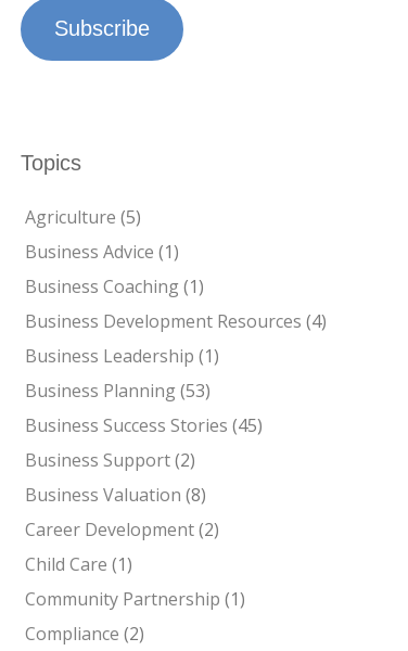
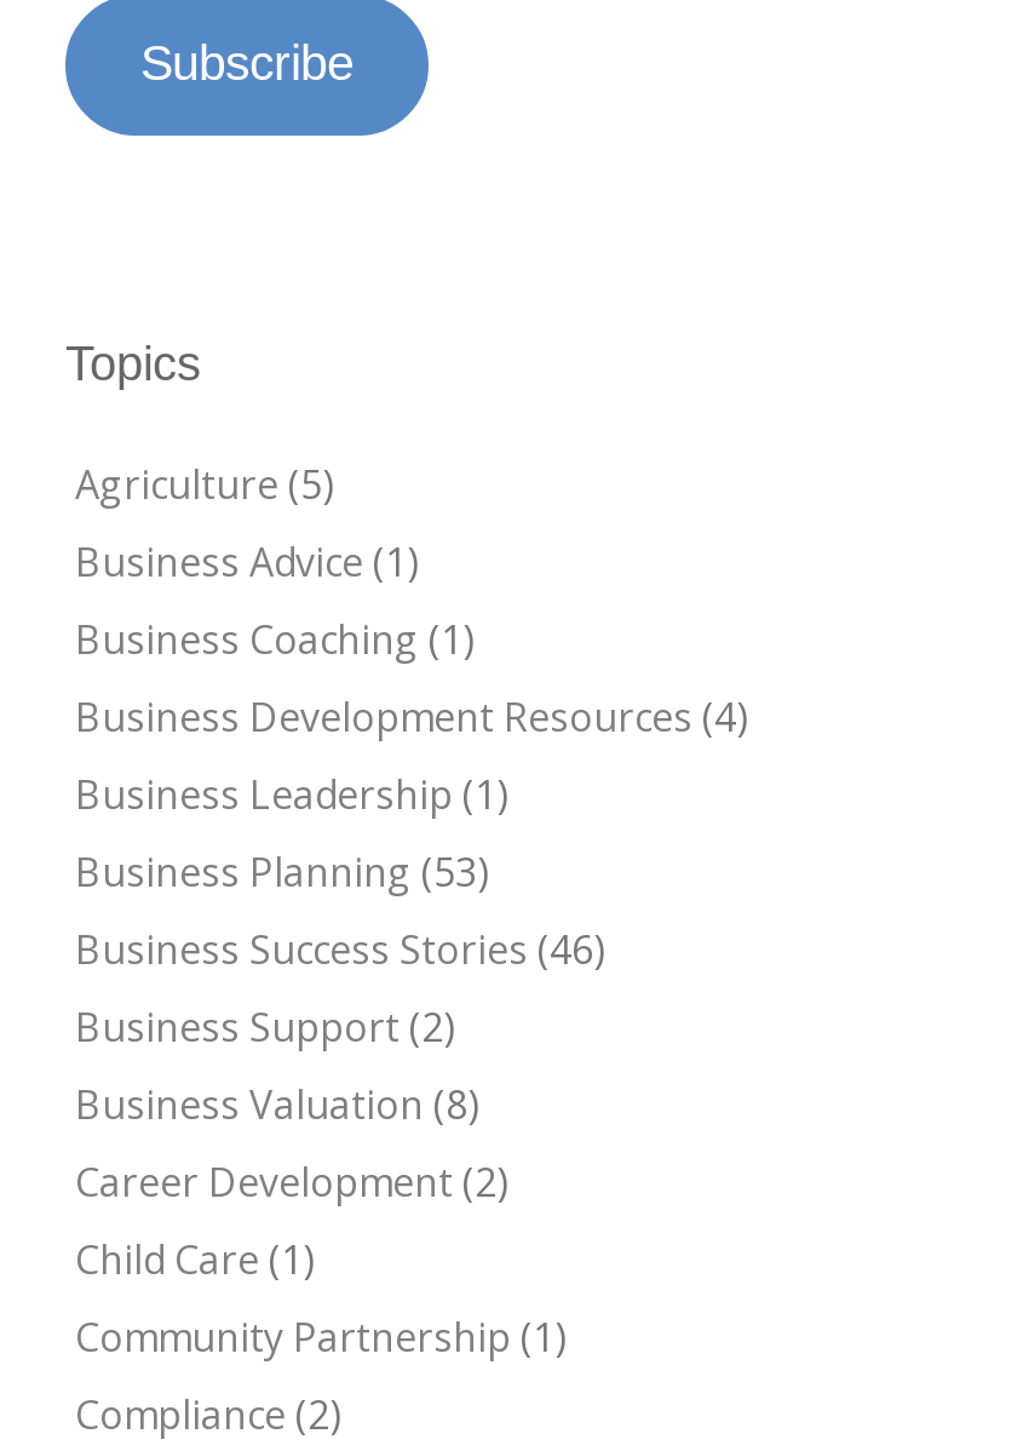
- Business Success Stories (45)
+ Business Success Stories (46)
